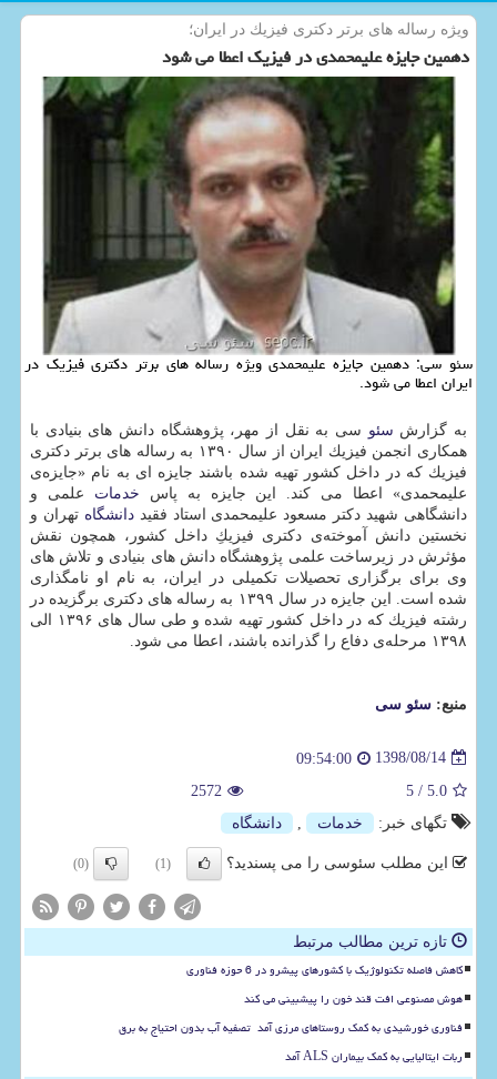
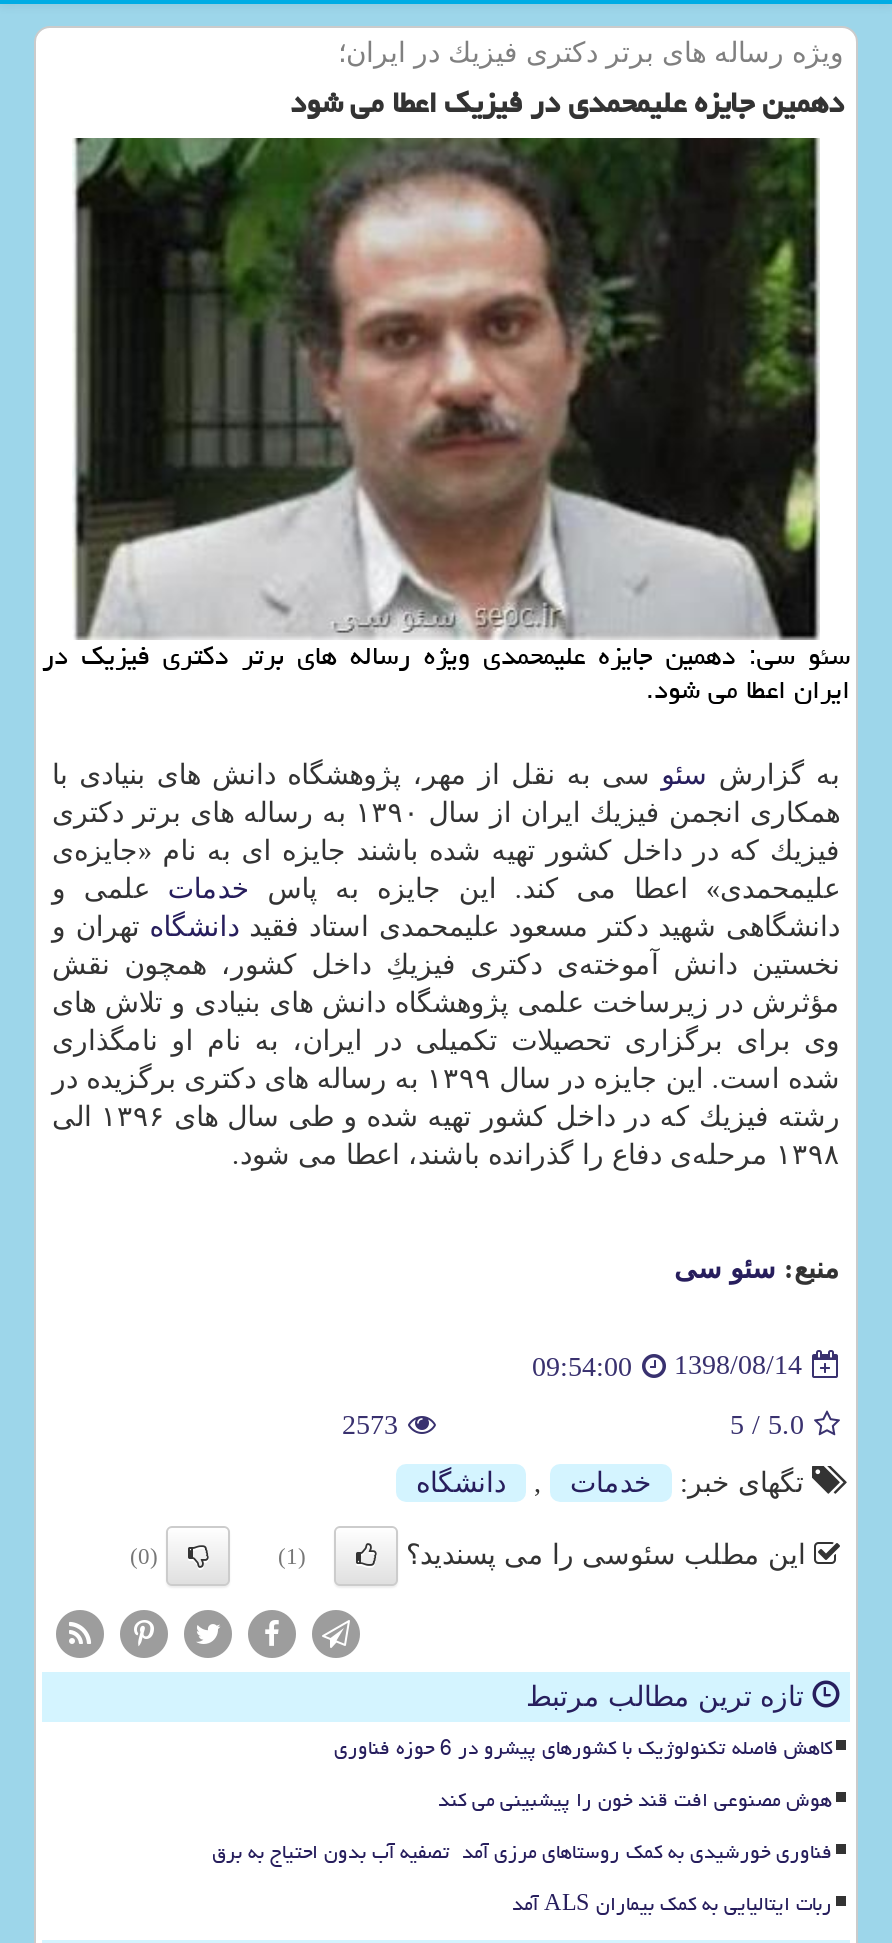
- 2572
+ 2573
